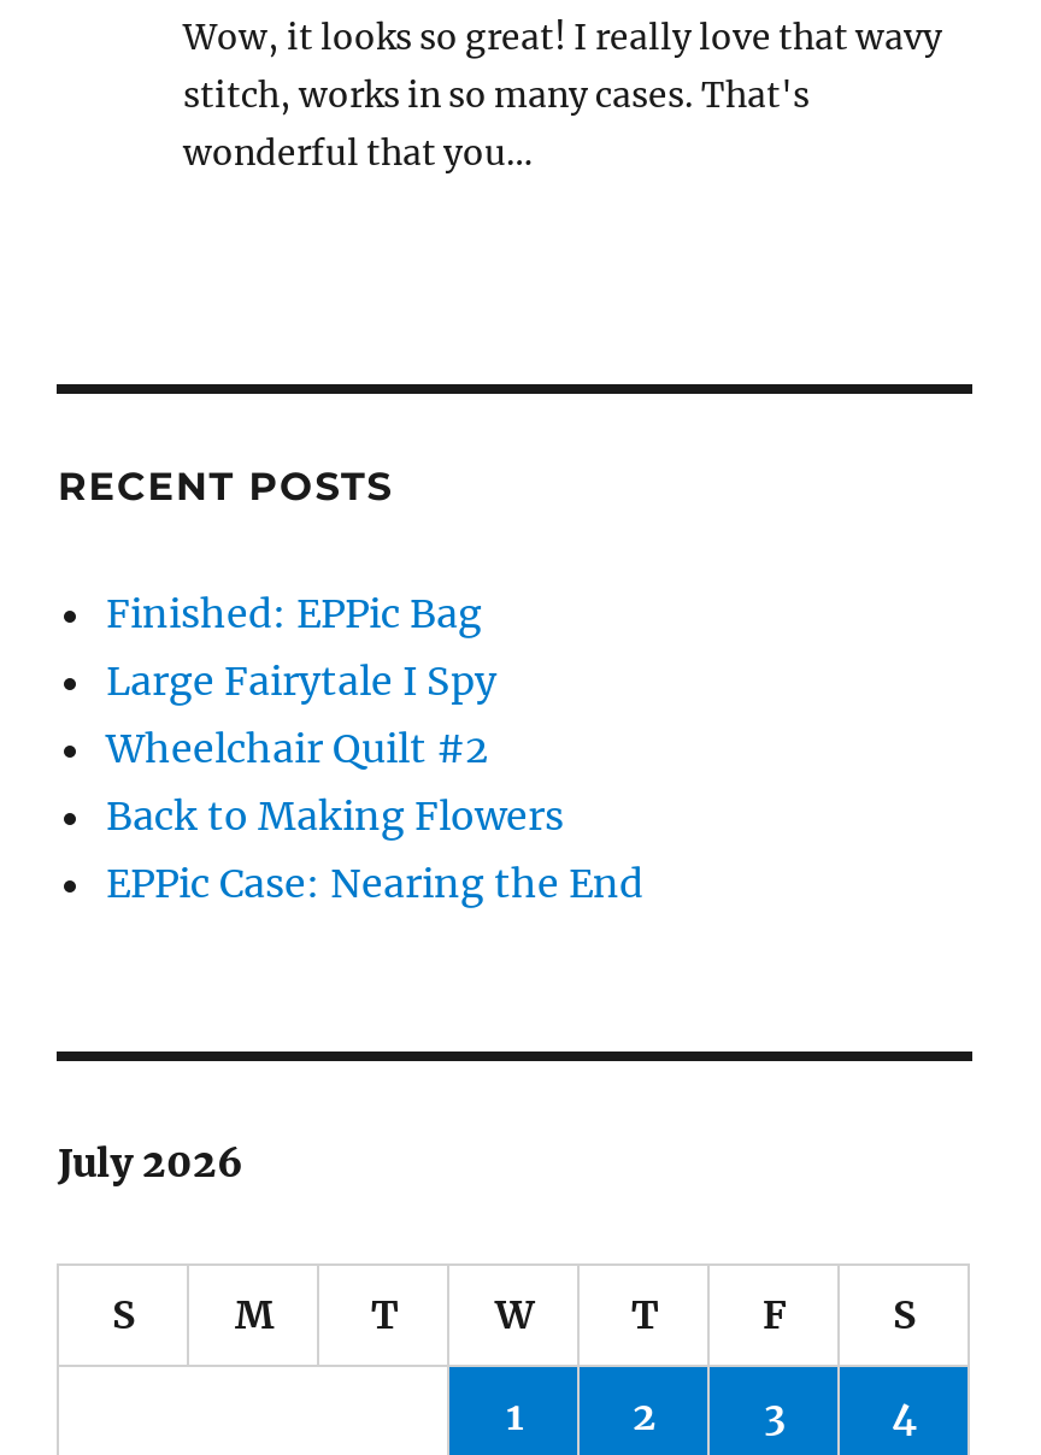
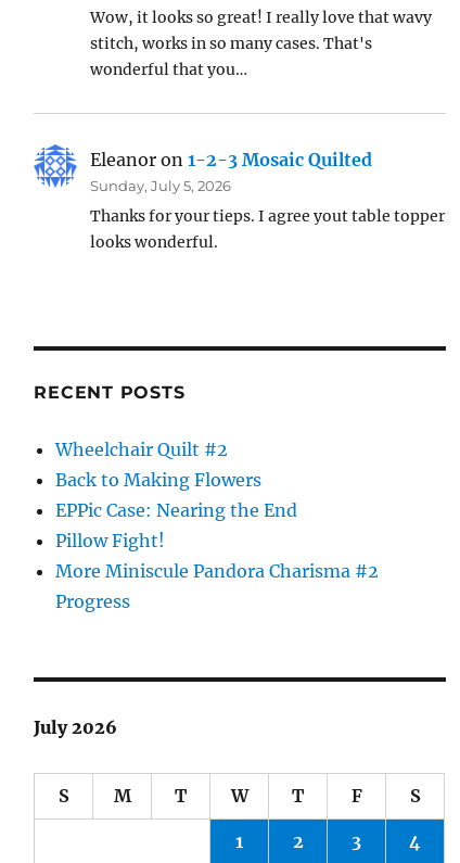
+ [image]
+ Eleanor on 1-2-3 Mosaic Quilted
+ Sunday, July 5, 2026
+ Thanks for your tieps. I agree yout table topper
+ looks wonderful.

- Finished: EPPic Bag
- Large Fairytale I Spy

+ Pillow Fight!
+ More Miniscule Pandora Charisma #2
+ Progress
